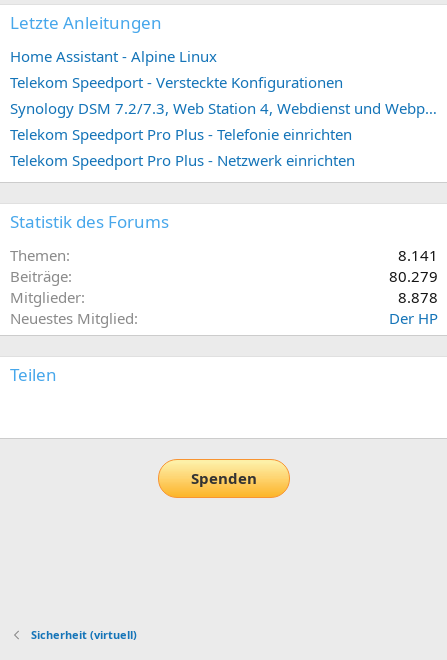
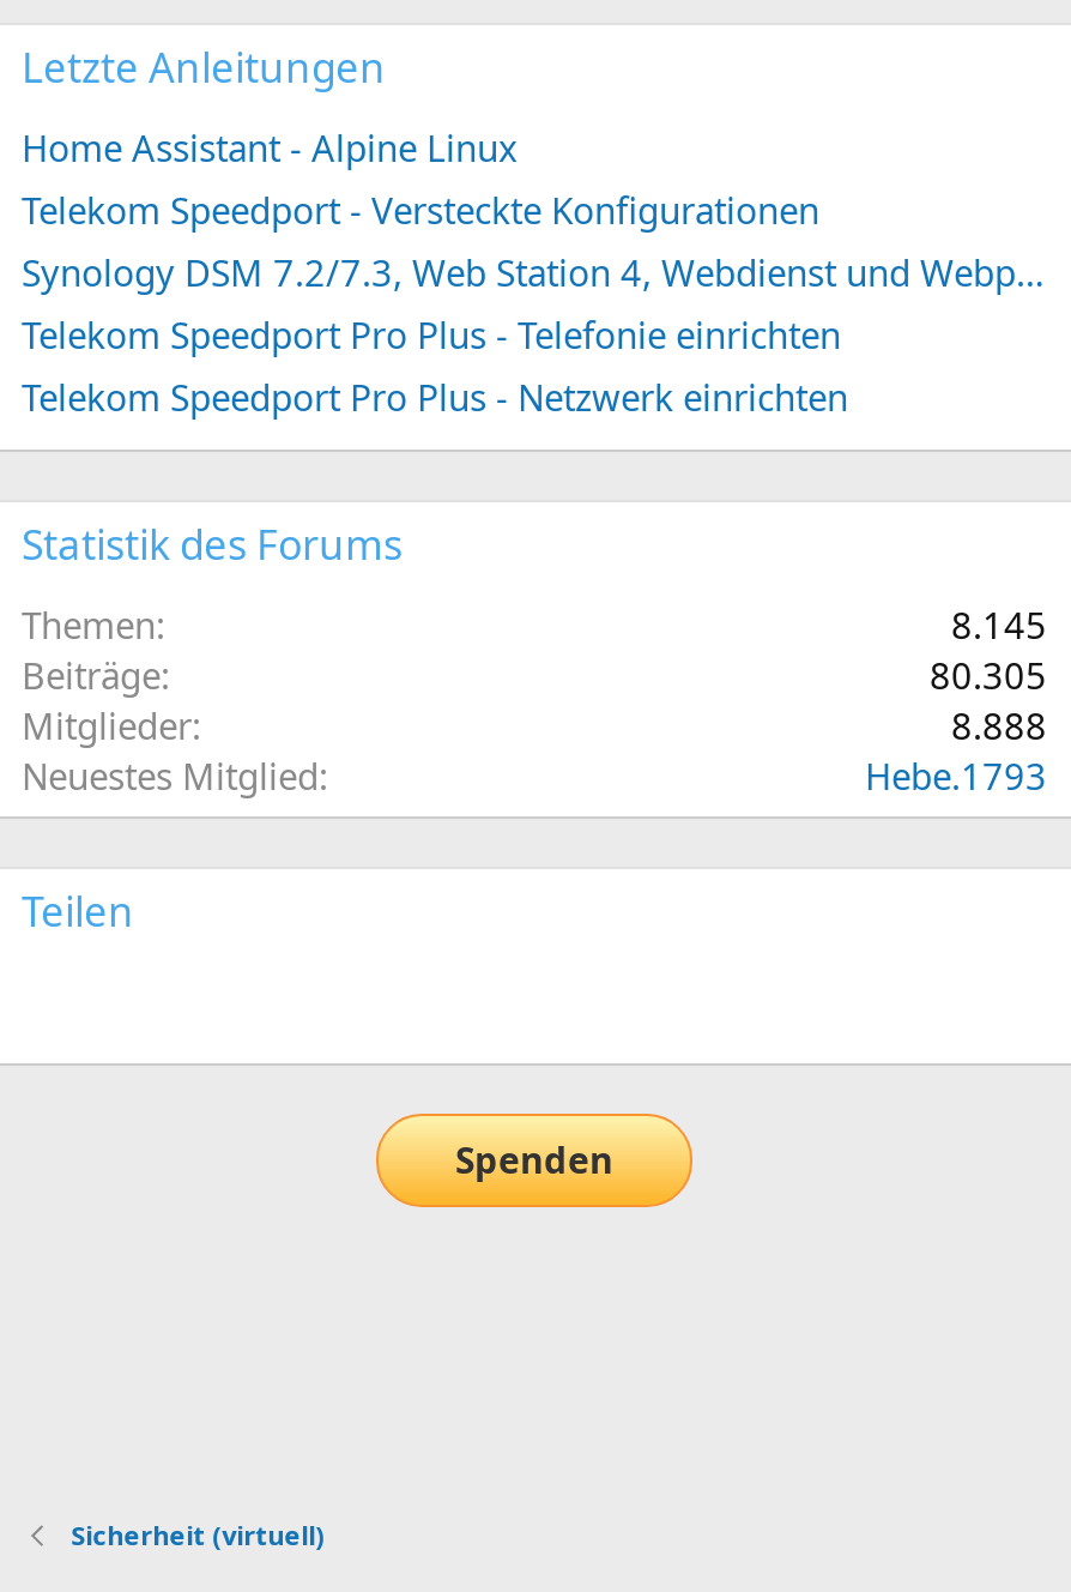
- 8.141
+ 8.145

- 80.279
+ 80.305

- 8.878
+ 8.888

- Der HP
+ Hebe.1793
